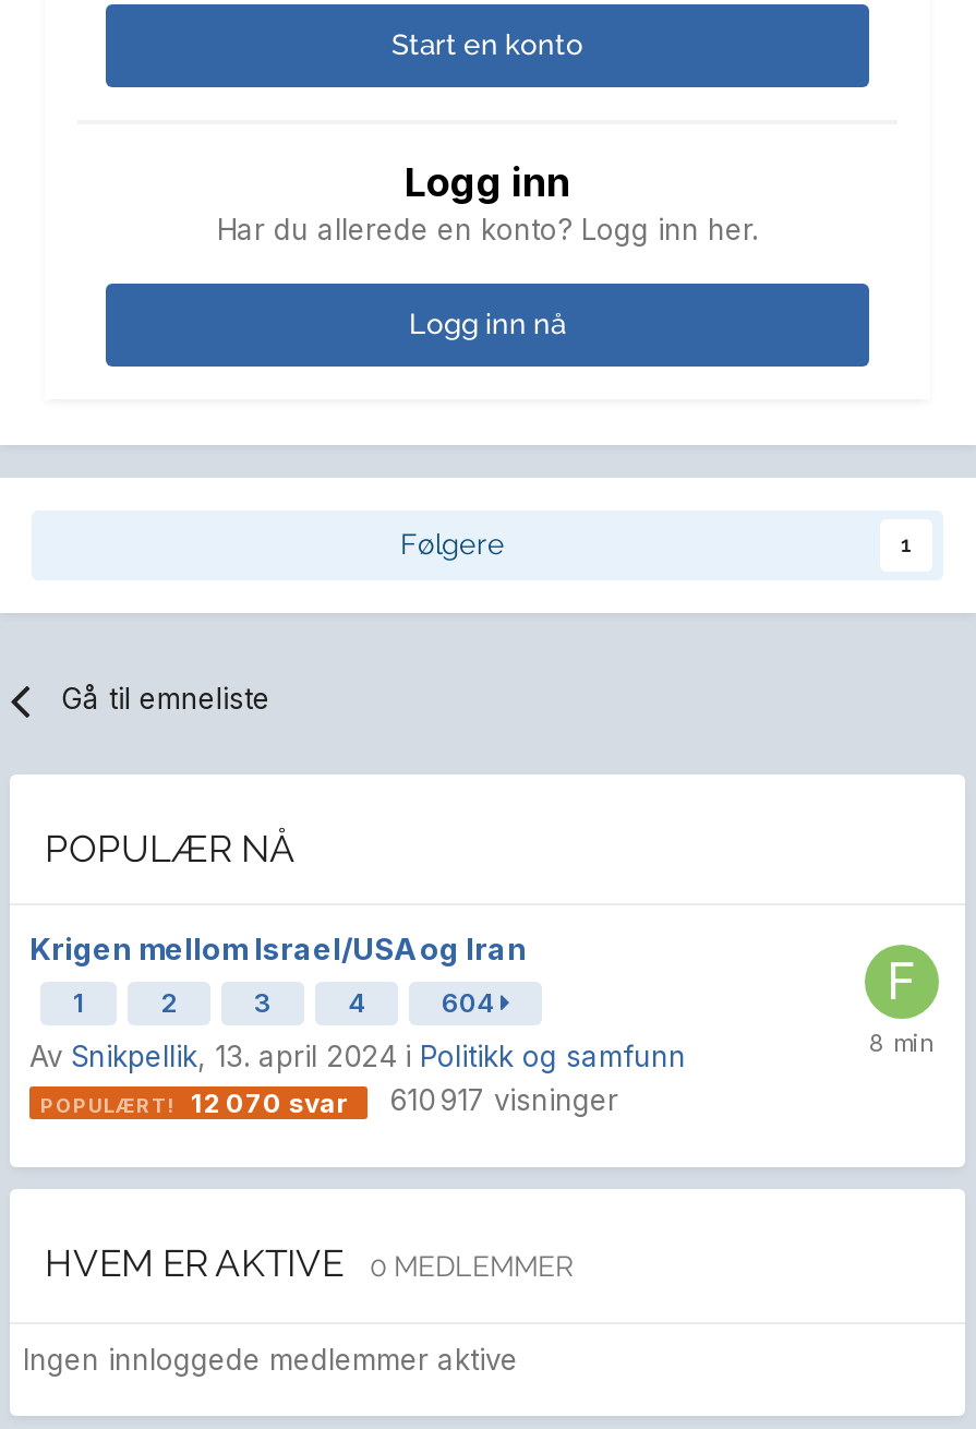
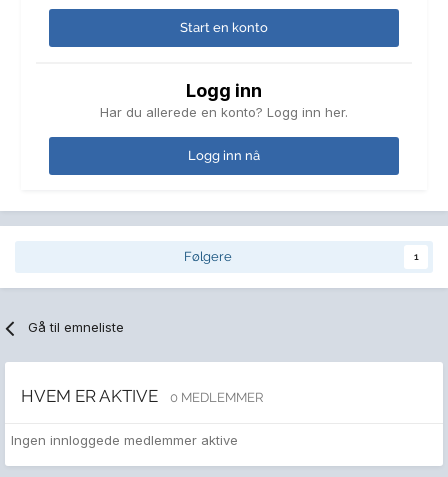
- [image]
- POPULÆR NÅ
- Krigen mellom Israel/USA og Iran
- 1
- 2
- 3
- 4
- 604
- Av Snikpellik, 13. april 2024 i Politikk og samfunn
- 12 070 svar
- 610 917 visninger
